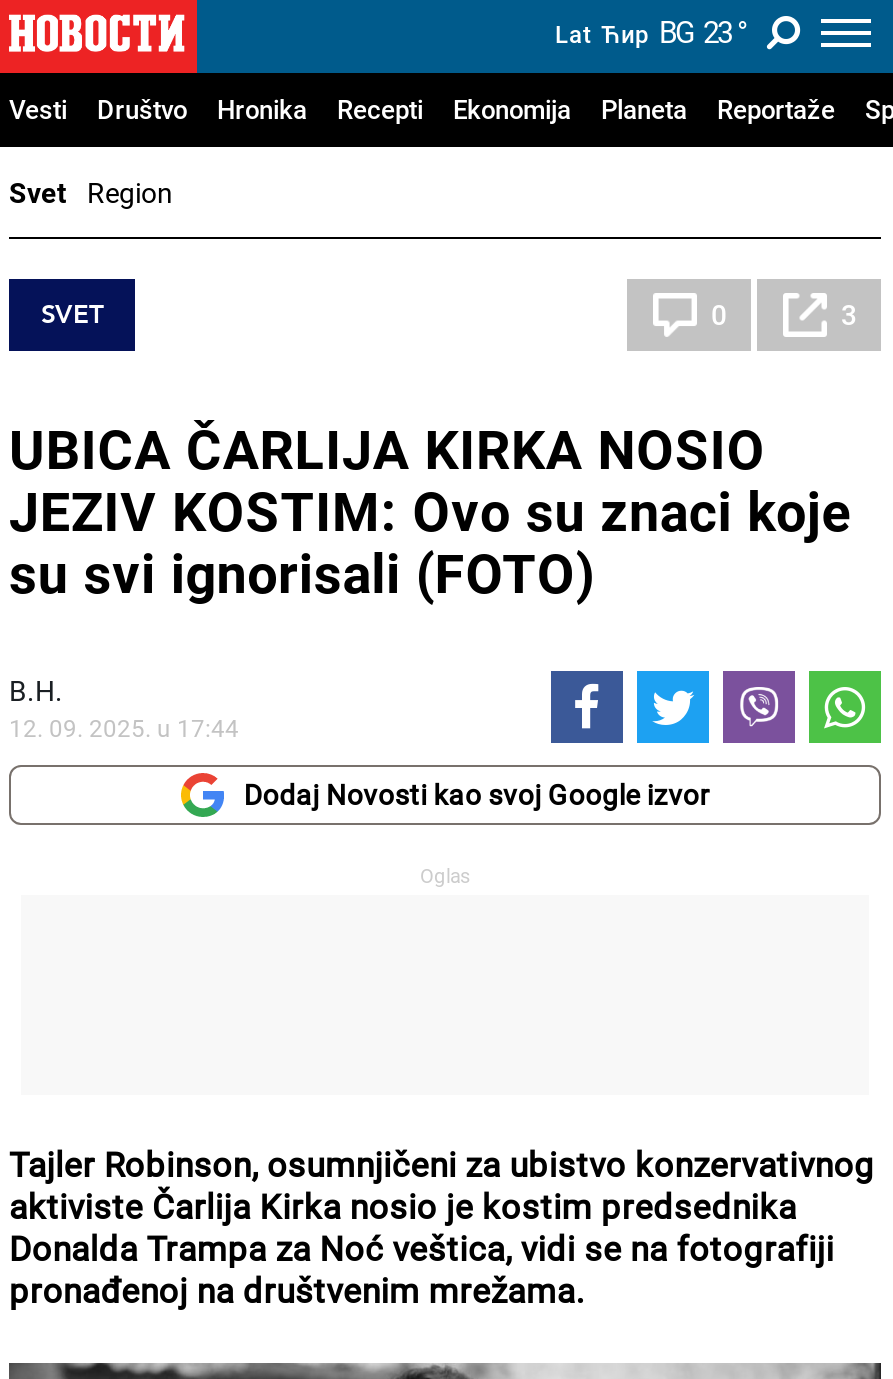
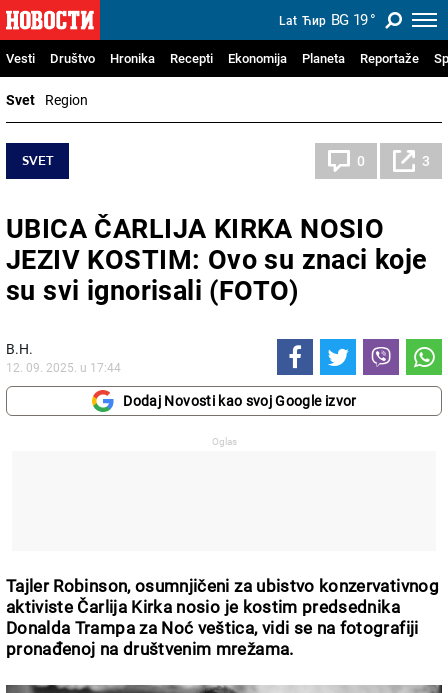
- Lat Ћир BG 23 °
+ Lat Ћир BG 19 °
